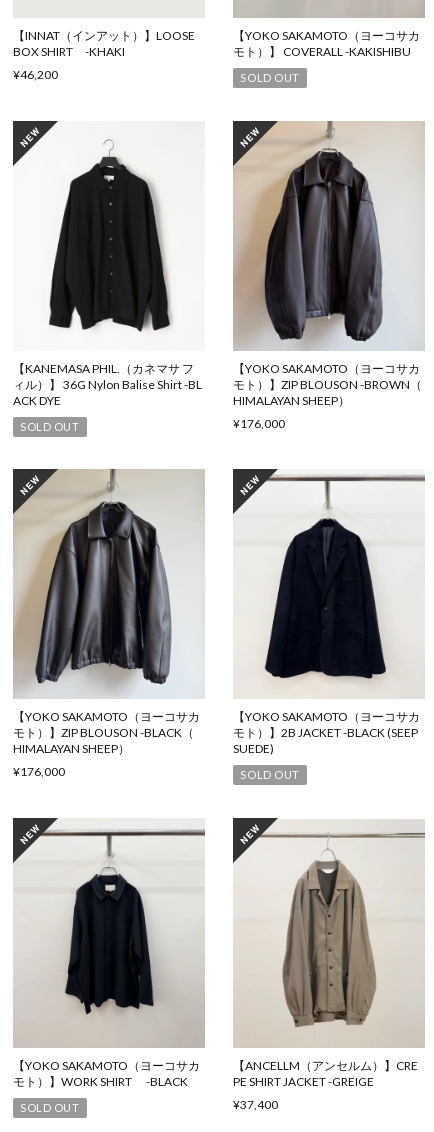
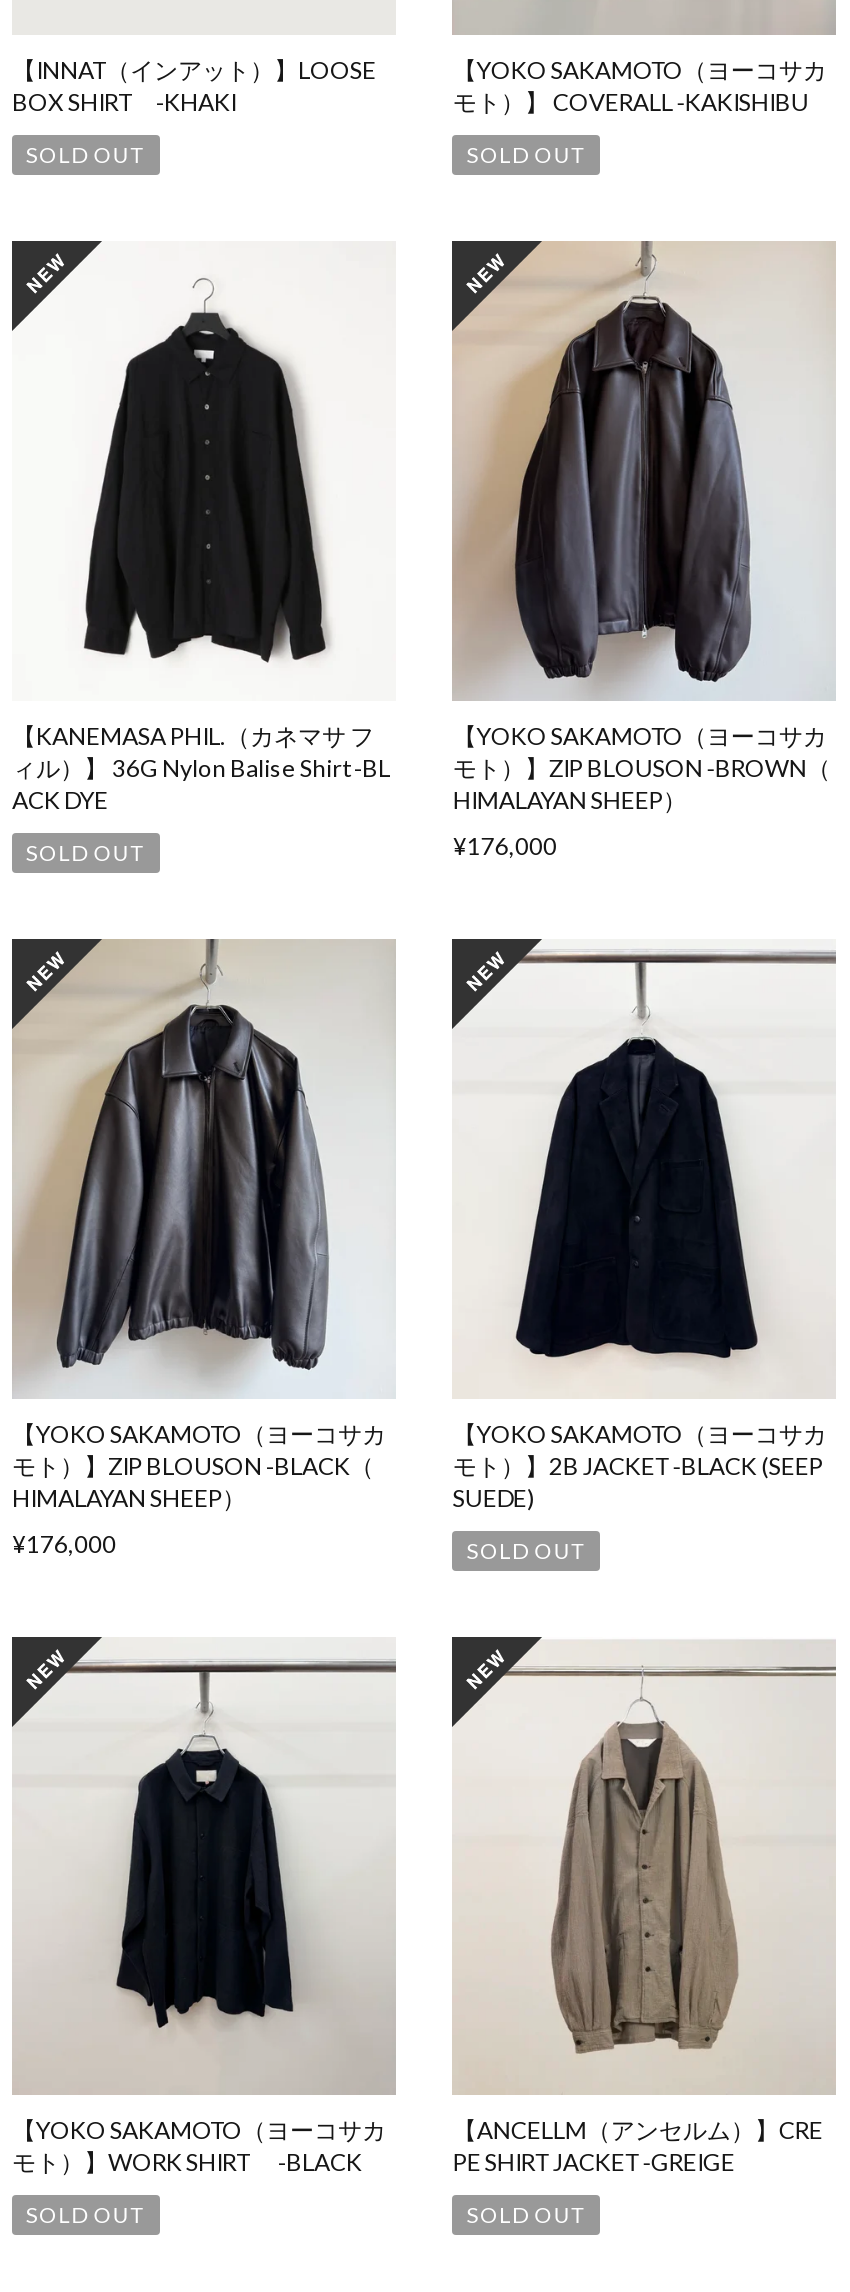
- ¥46,200
+ SOLD OUT

- ¥37,400
+ SOLD OUT
